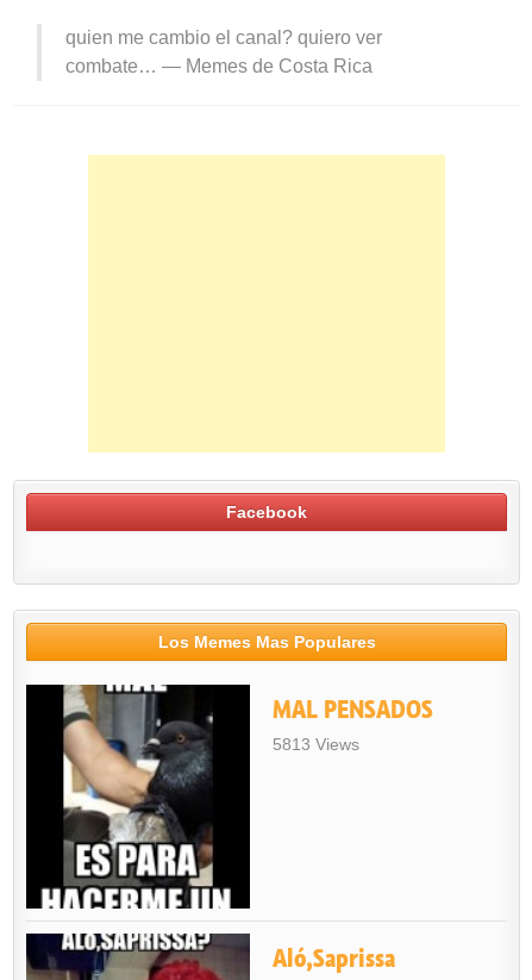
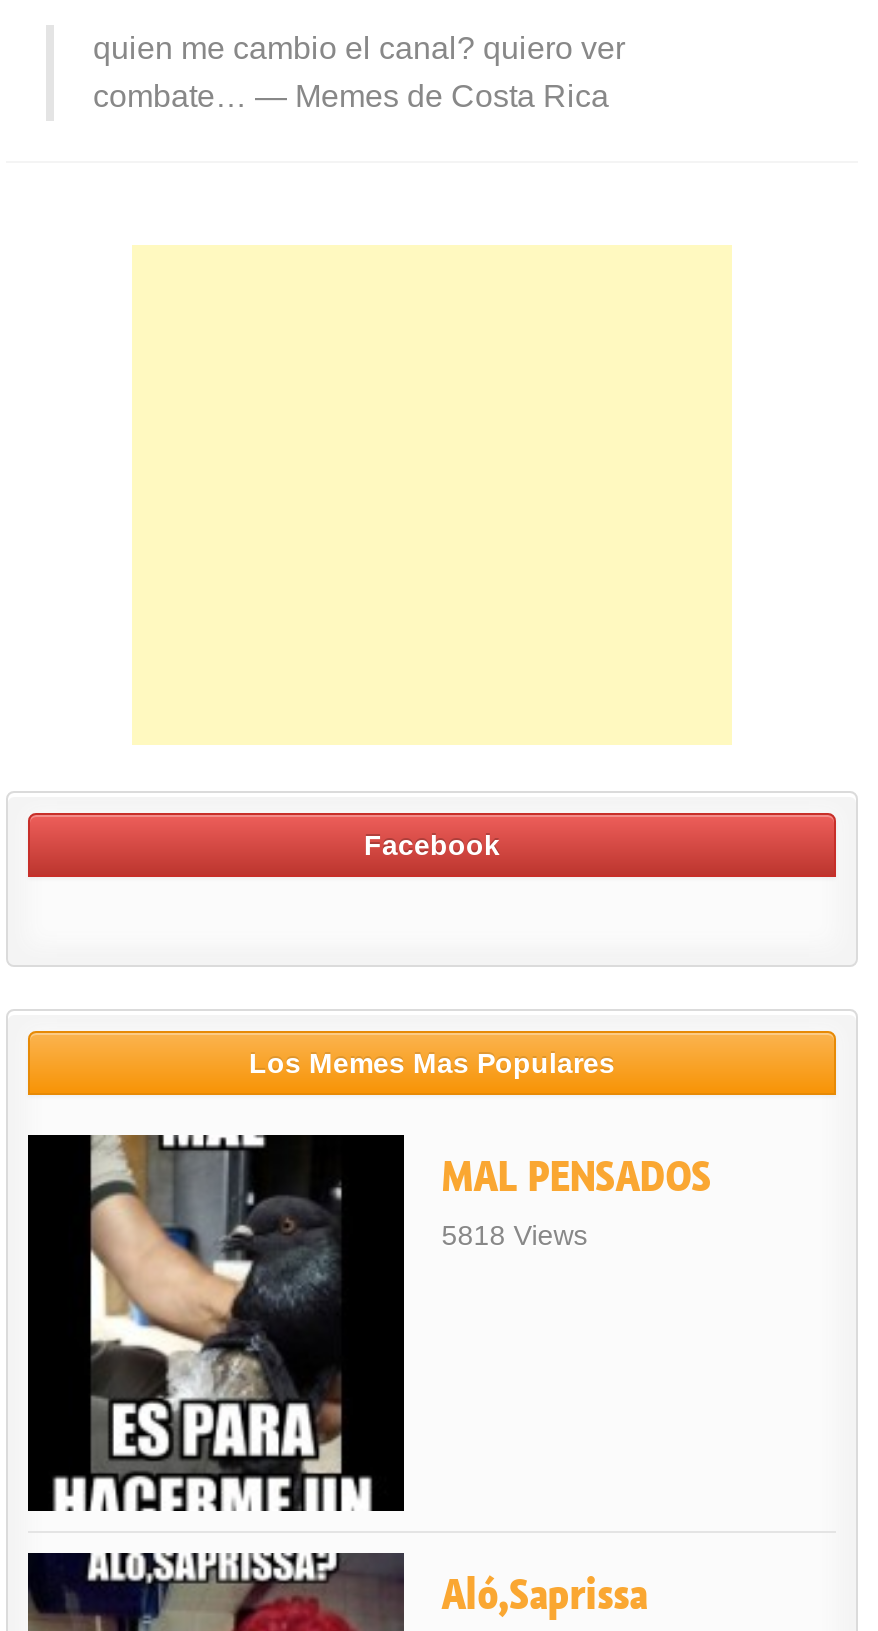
- 5813 Views
+ 5818 Views
